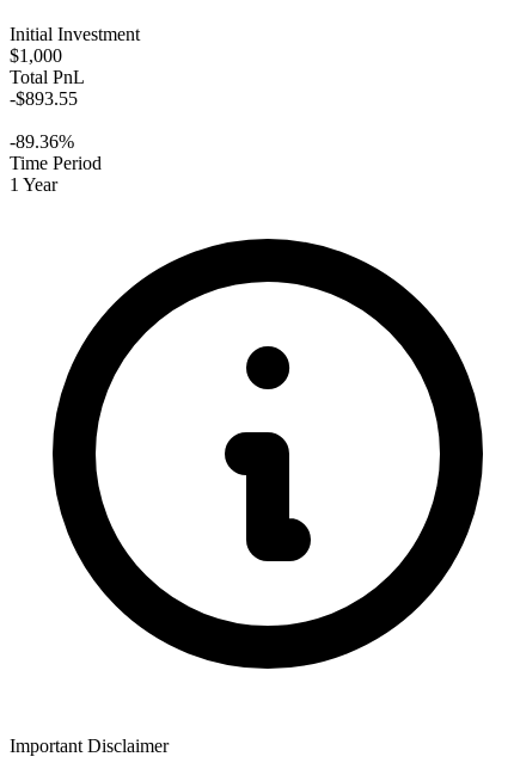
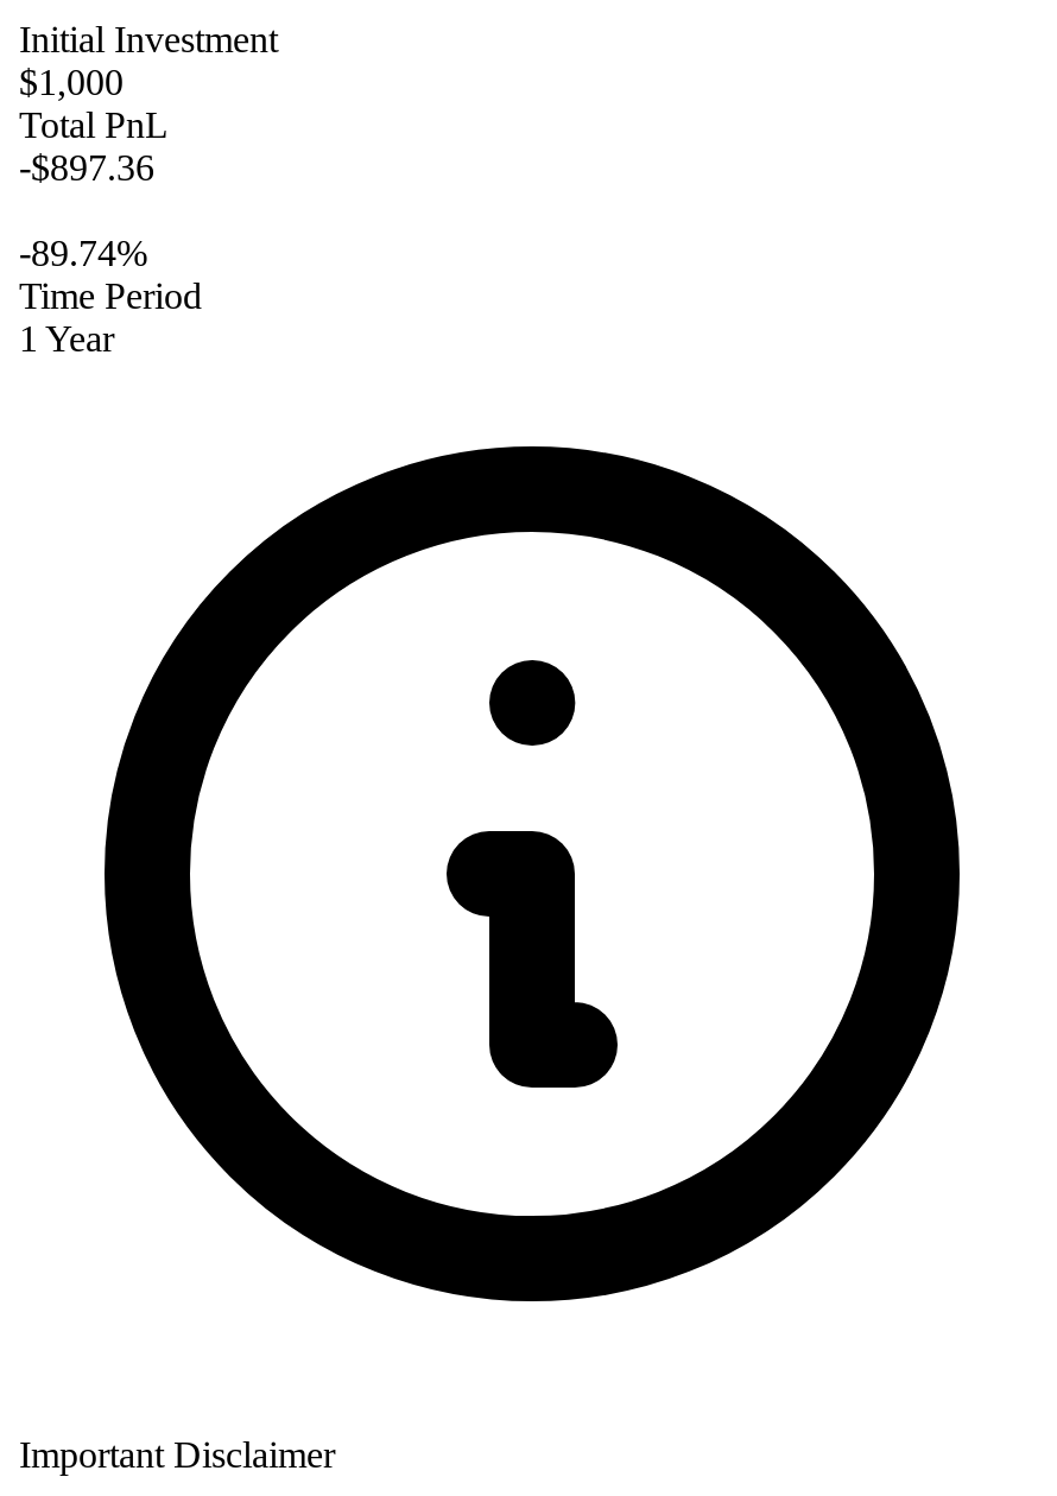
- -$893.55
+ -$897.36

- -89.36%
+ -89.74%
